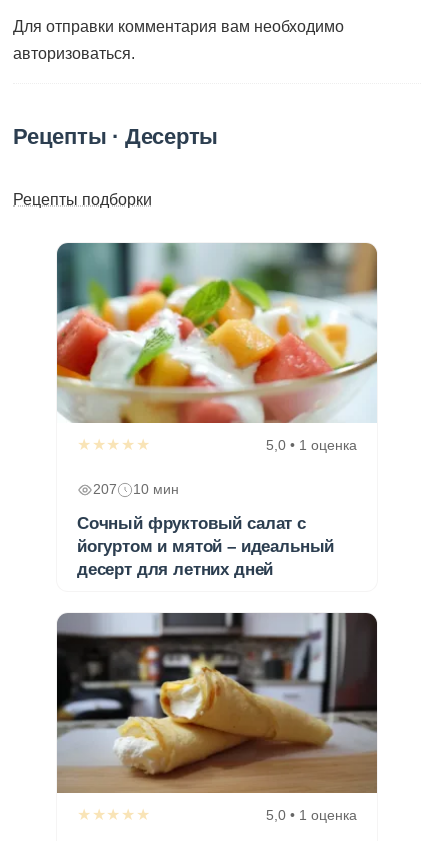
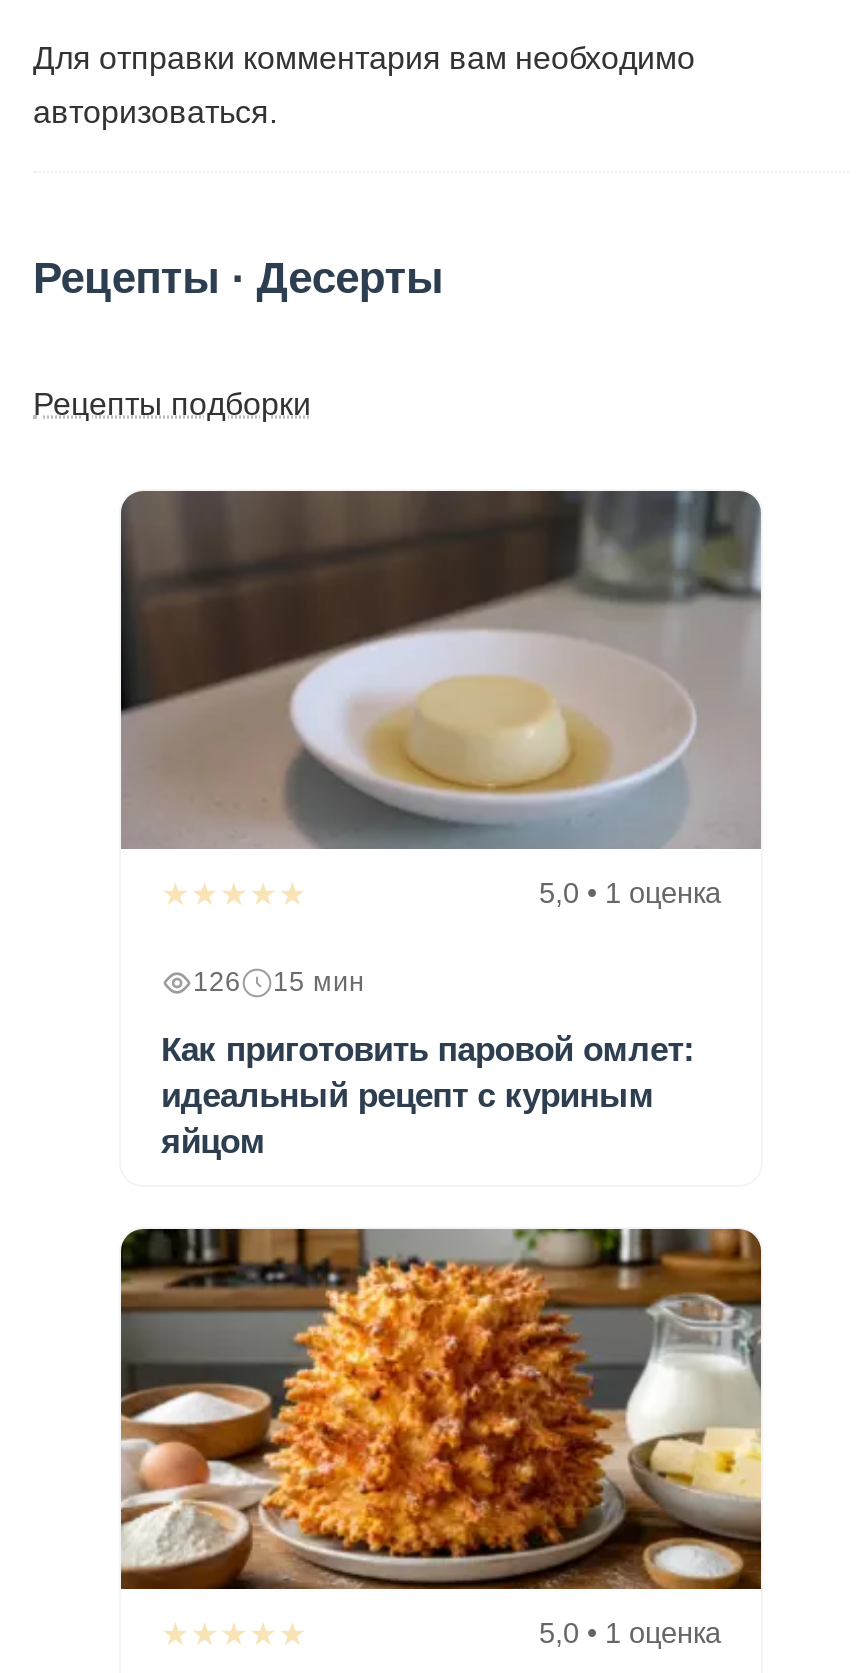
- [image]
+ [image]

- 207
- 10 мин
+ 126
+ 15 мин

- Сочный фруктовый салат с
- йогуртом и мятой – идеальный
- десерт для летних дней
+ Как приготовить паровой омлет:
+ идеальный рецепт с куриным
+ яйцом

- [image]
+ [image]
